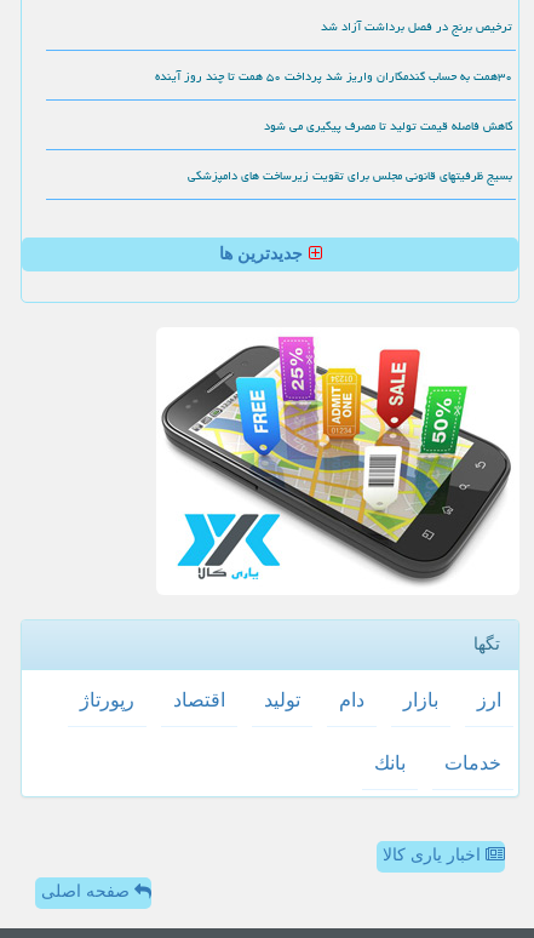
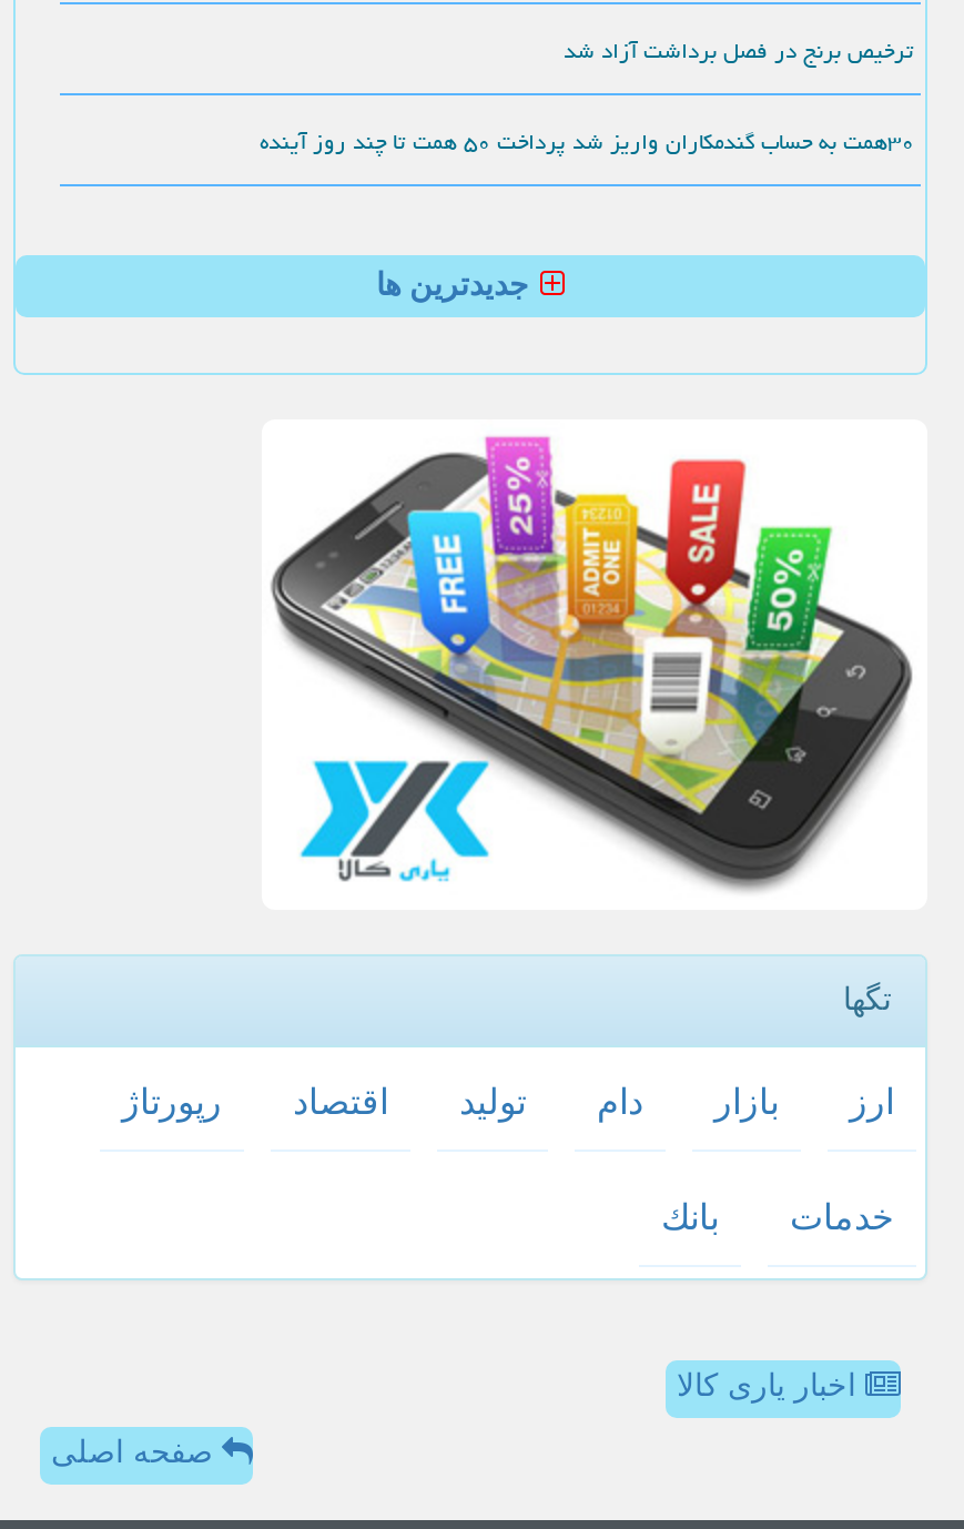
- کاهش فاصله قیمت تولید تا مصرف پیگیری می شود
- بسیج ظرفیتهای قانونی مجلس برای تقویت زیرساخت های دامپزشکی
